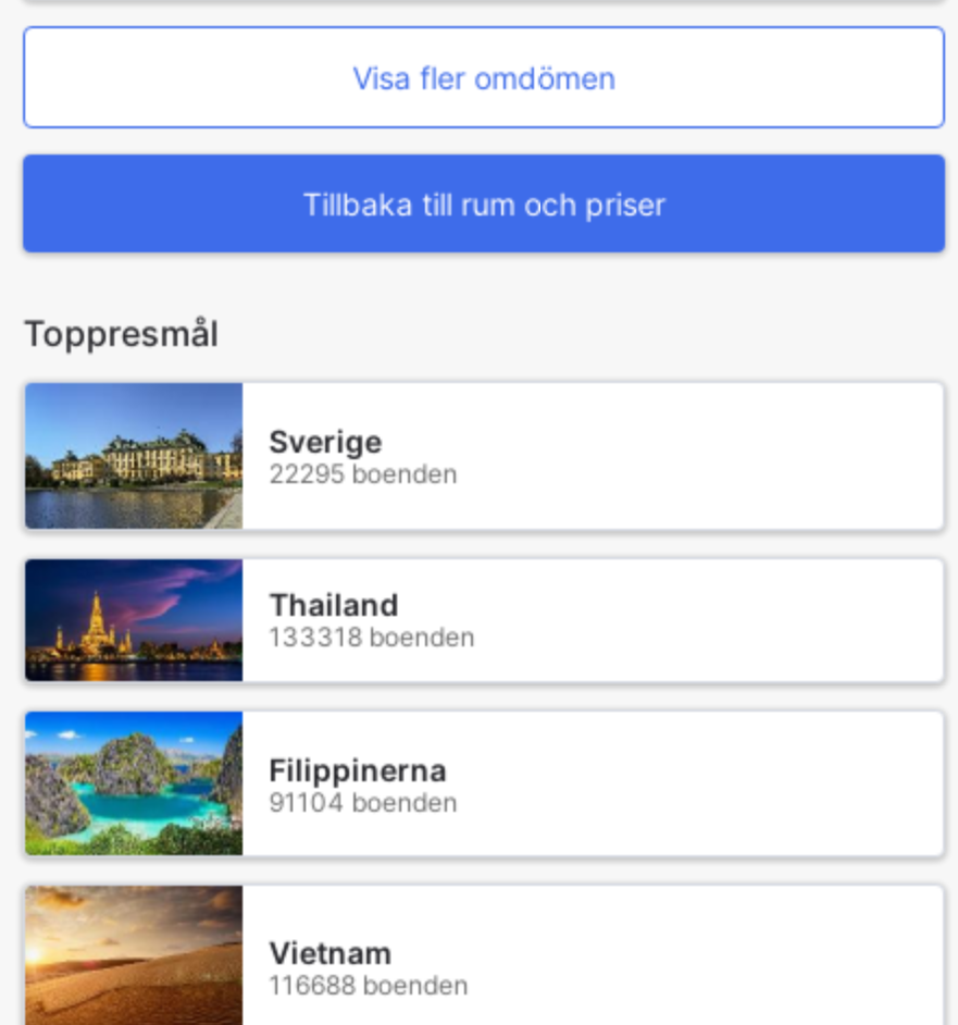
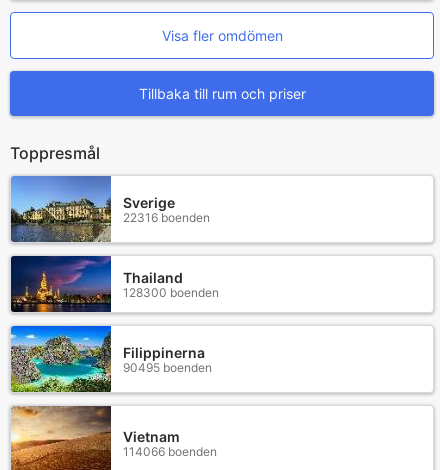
- 22295 boenden
+ 22316 boenden

- 133318 boenden
+ 128300 boenden

- 91104 boenden
+ 90495 boenden

- 116688 boenden
+ 114066 boenden
